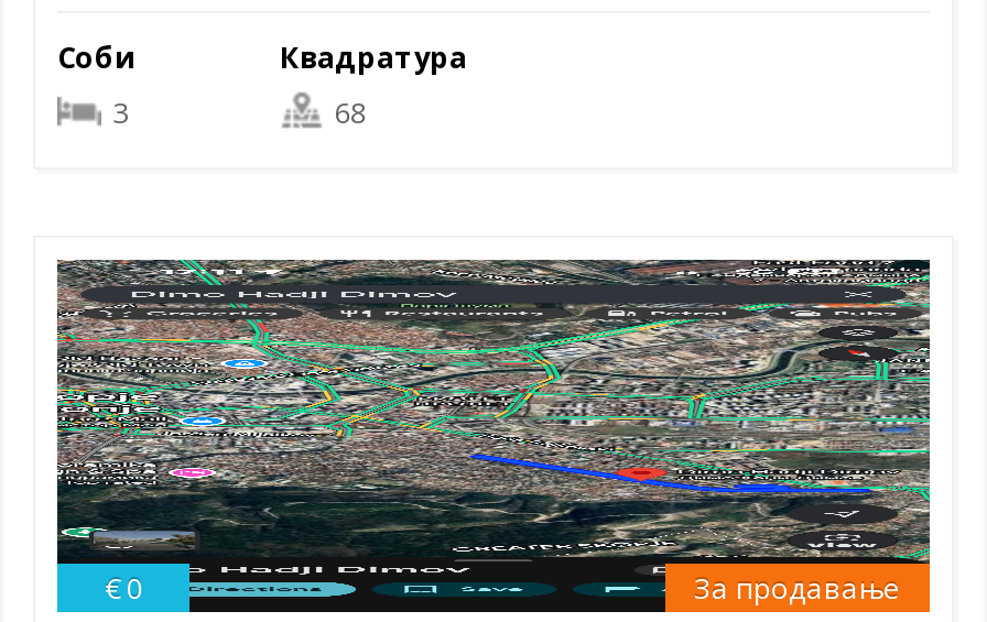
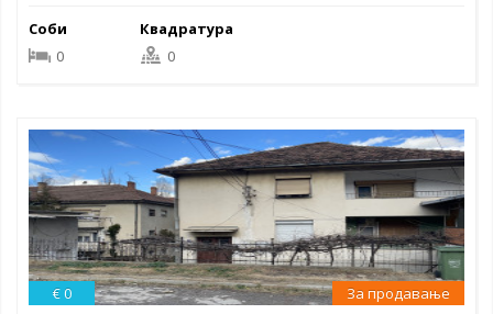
- 3
+ 0

- 68
+ 0

- [image]
+ [image]
